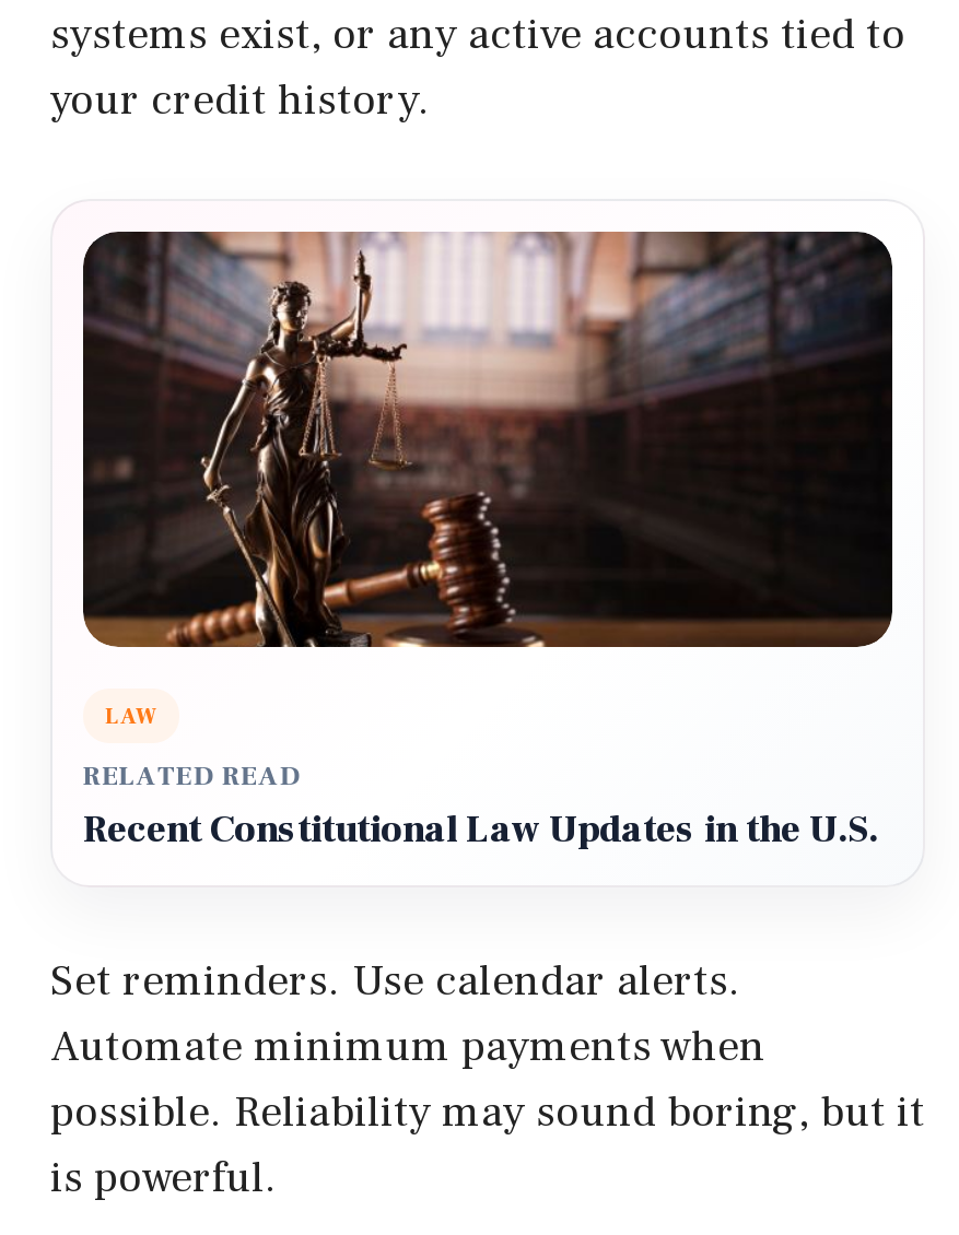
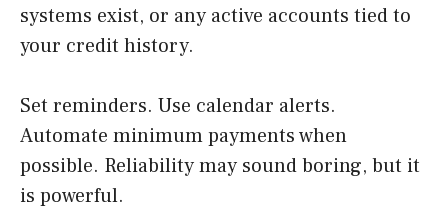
- [image]
- LAW
- RELATED READ
- Recent Constitutional Law Updates in the U.S.
